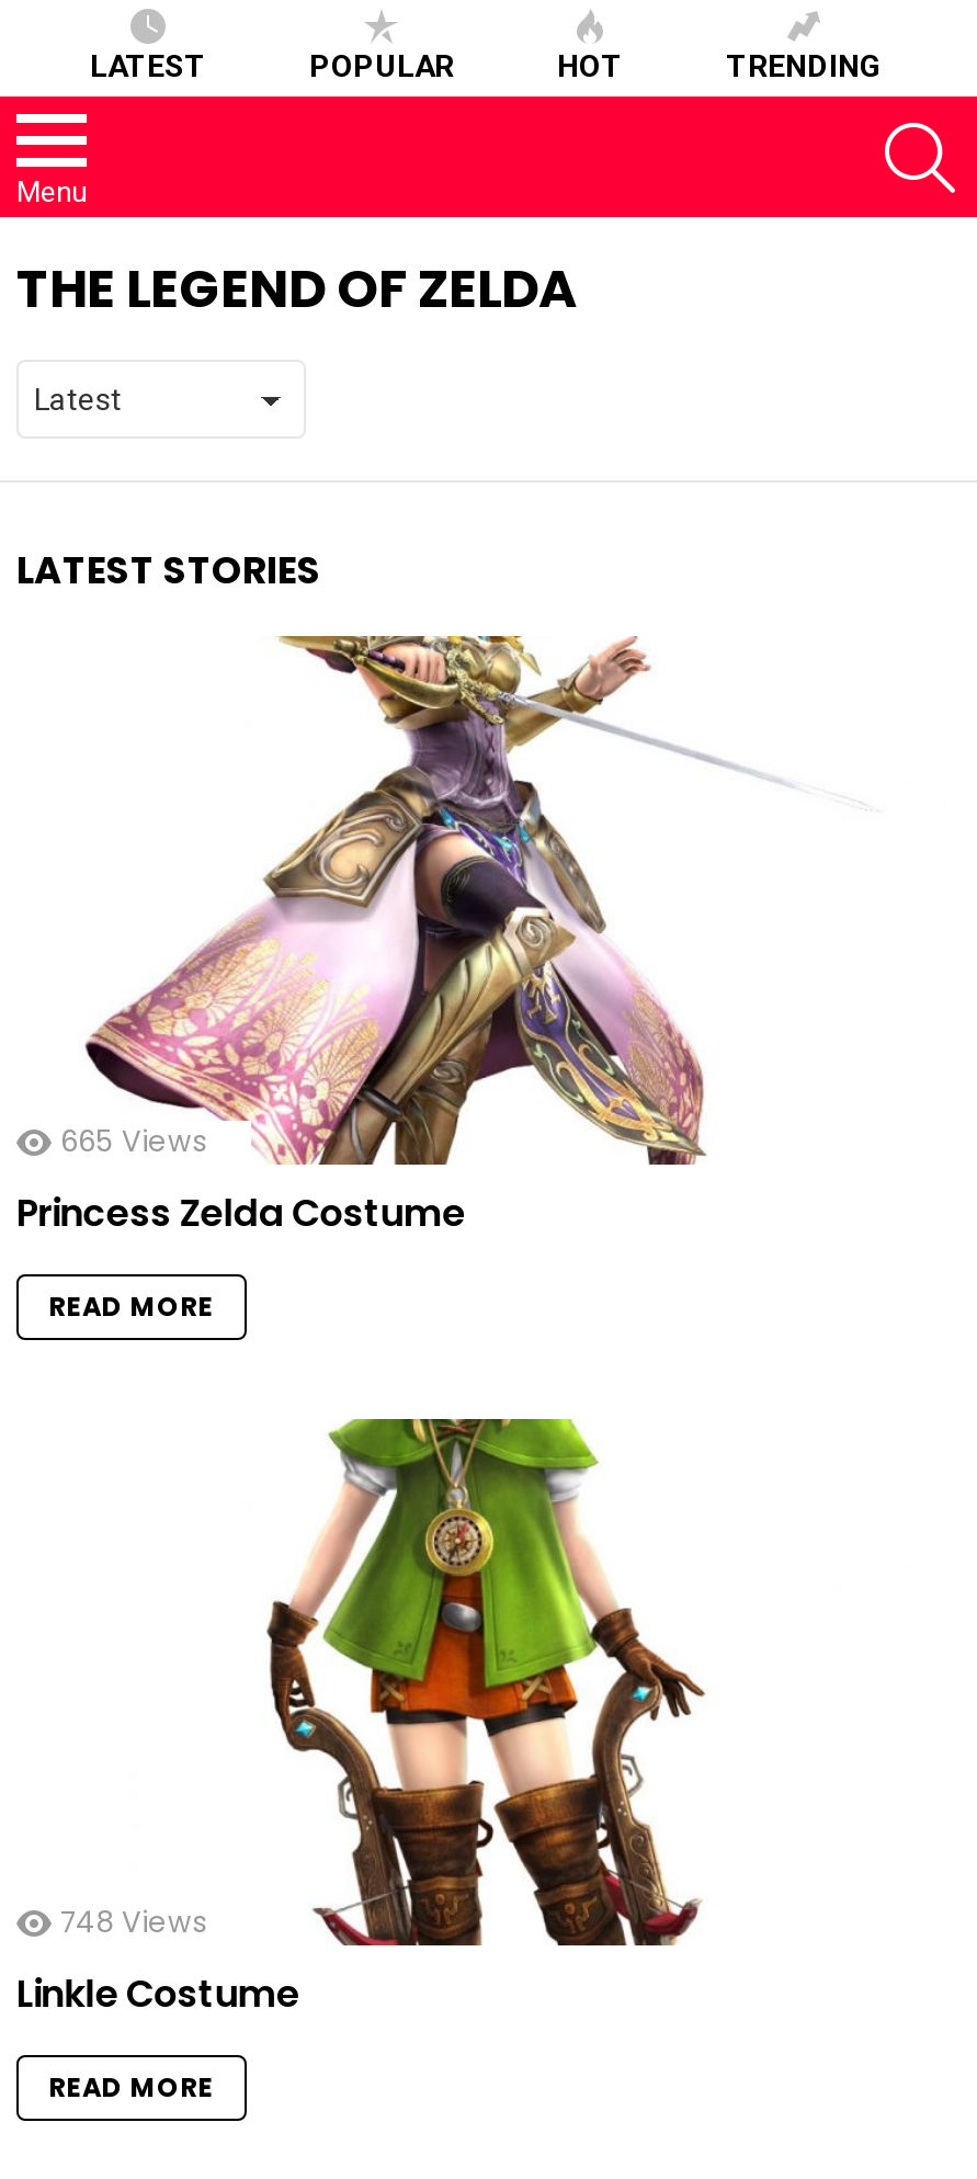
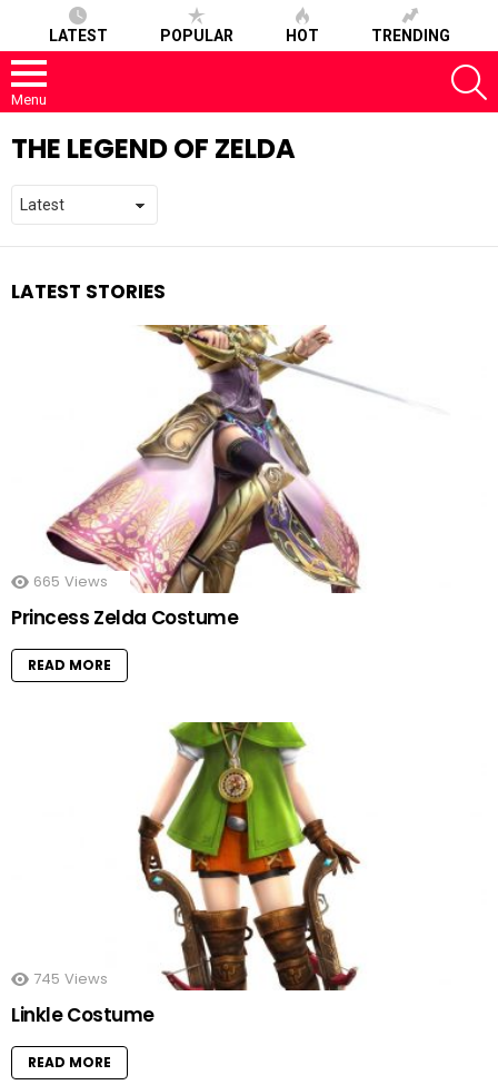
- 748 Views
+ 745 Views
